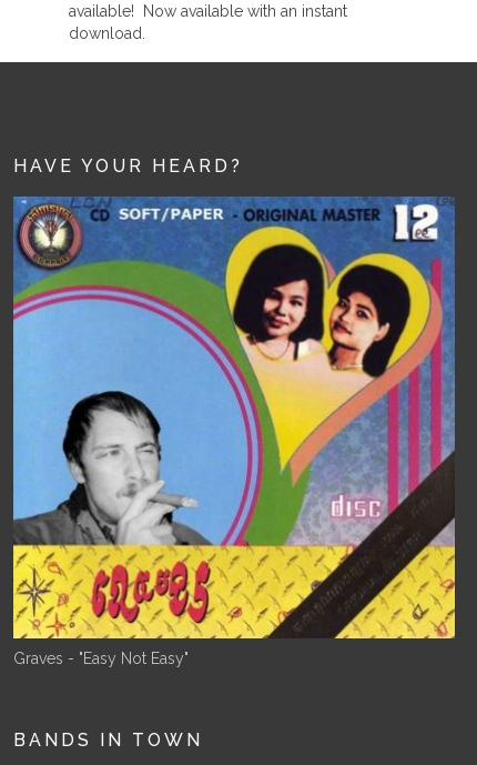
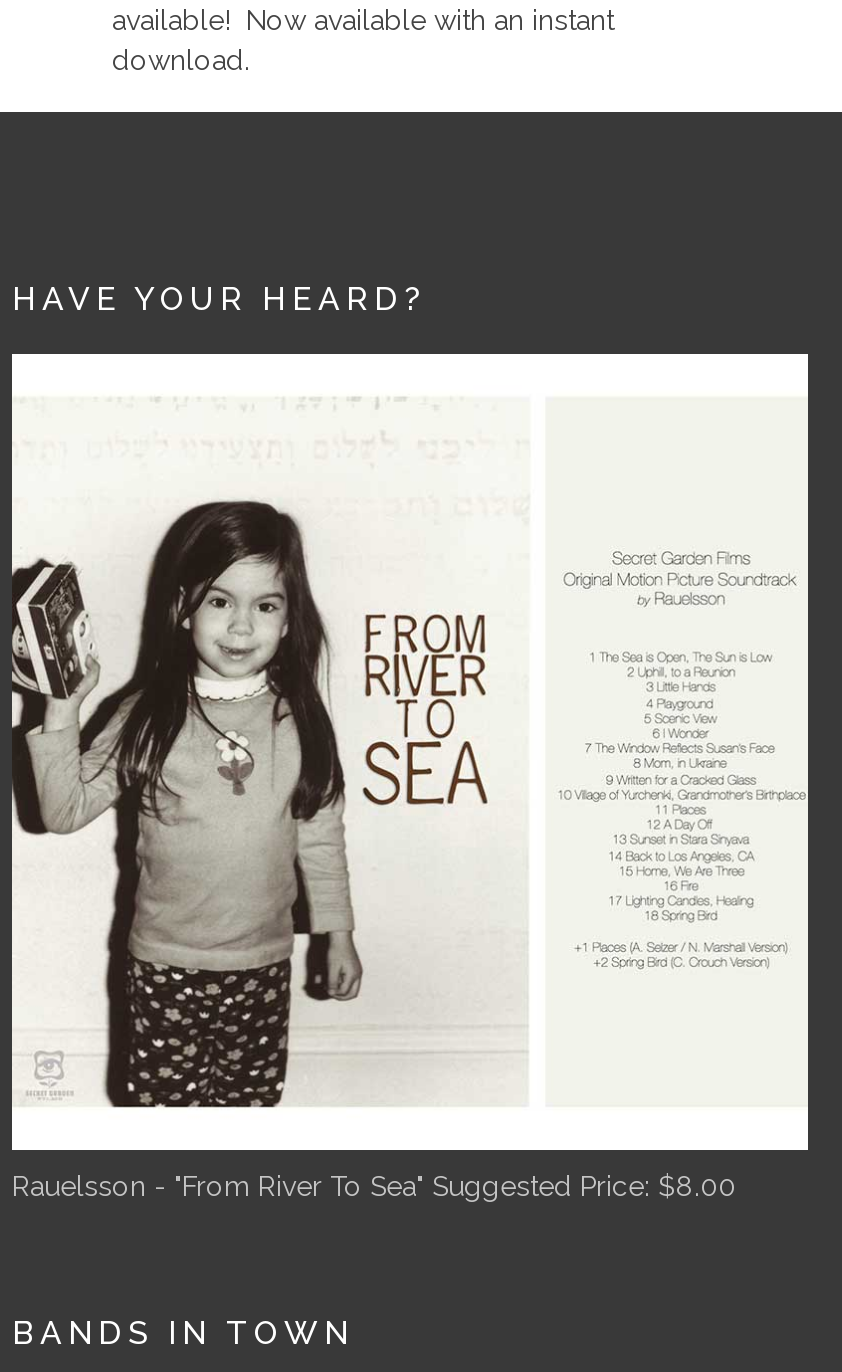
- [image]
- Graves - "Easy Not Easy"
+ [image]
+ Rauelsson - "From River To Sea" Suggested Price: $8.00
